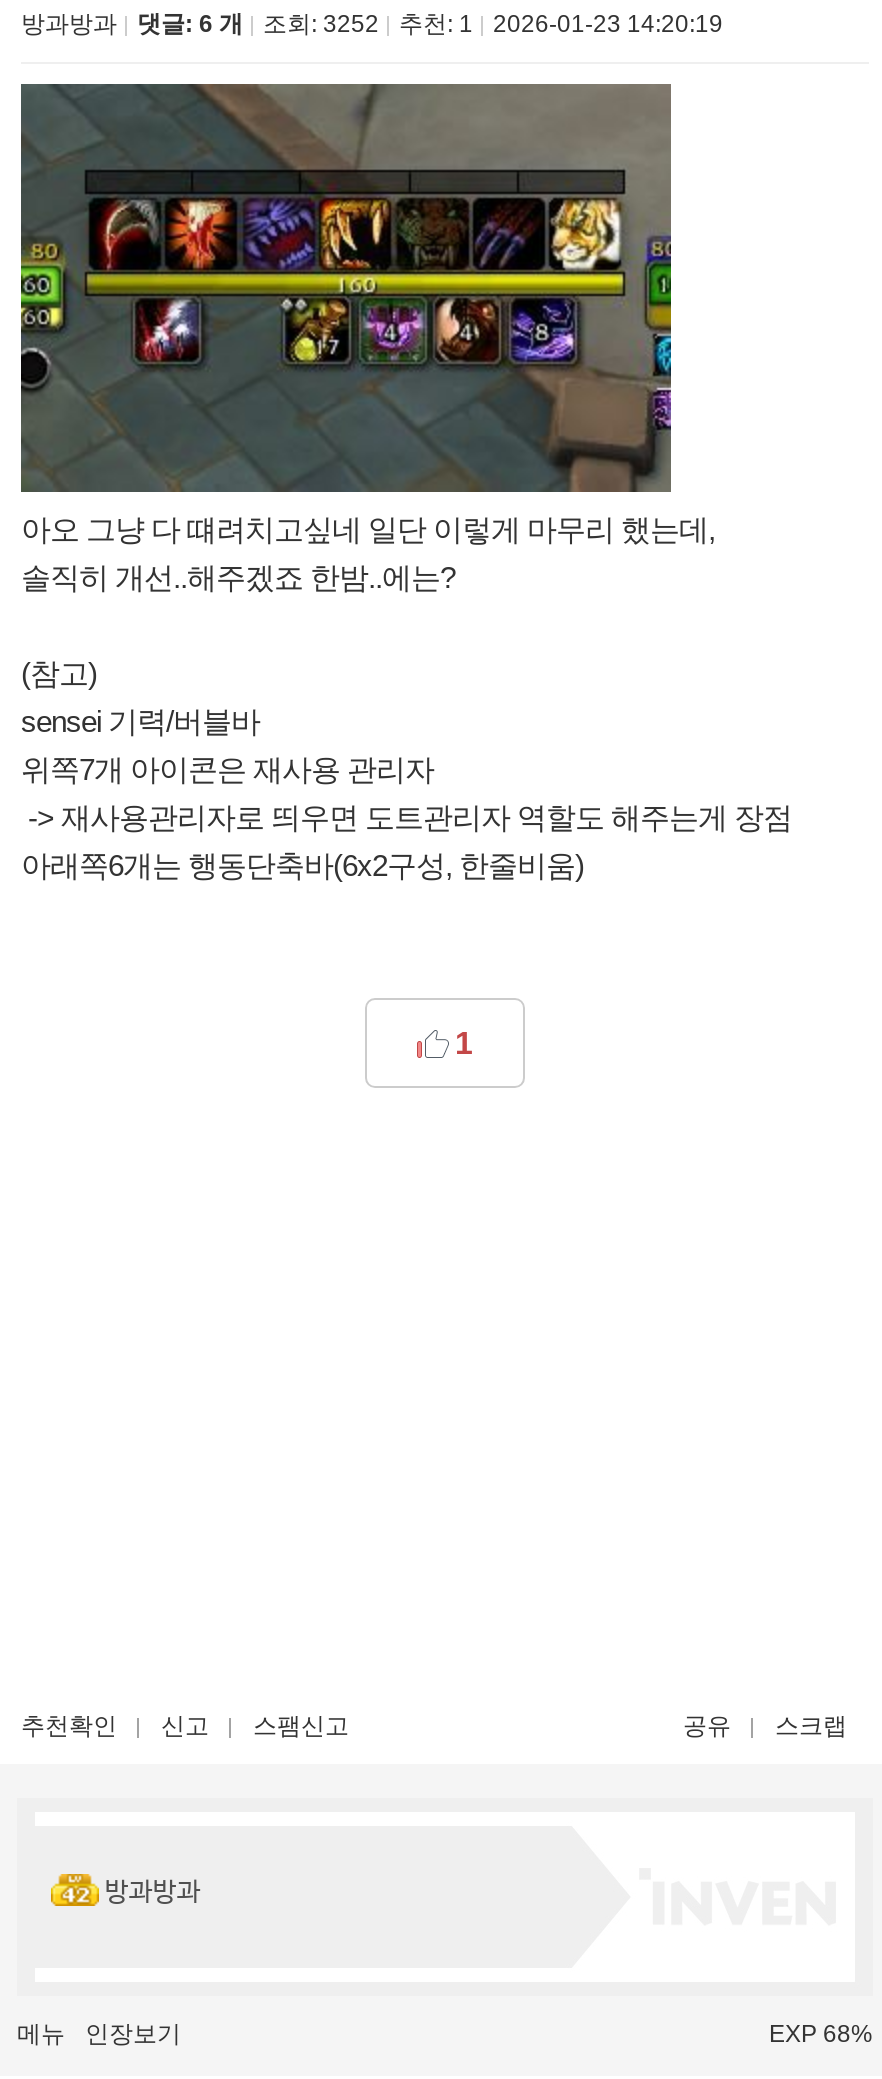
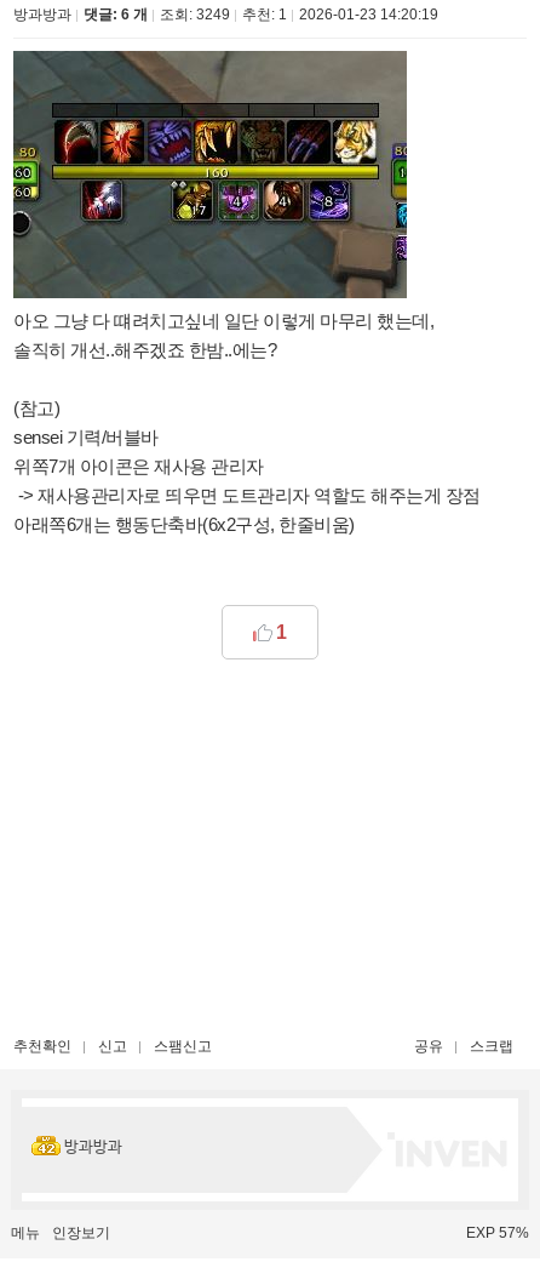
- 방과방과 댓글: 6 개 조회: 3252 추천: 1 2026-01-23 14:20:19
+ 방과방과 댓글: 6 개 조회: 3249 추천: 1 2026-01-23 14:20:19

- EXP 68%
+ EXP 57%
